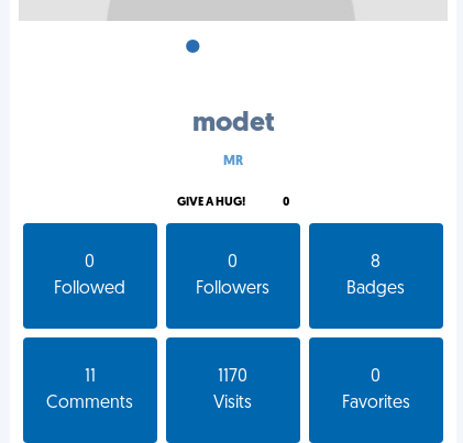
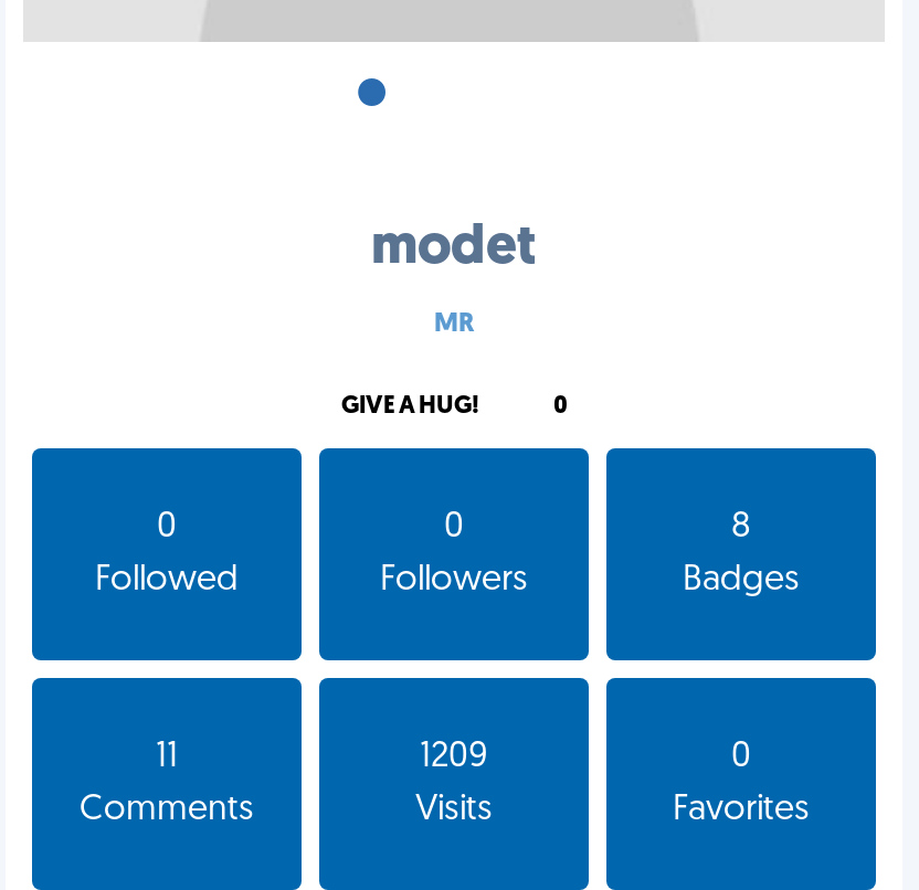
- 1170
+ 1209
